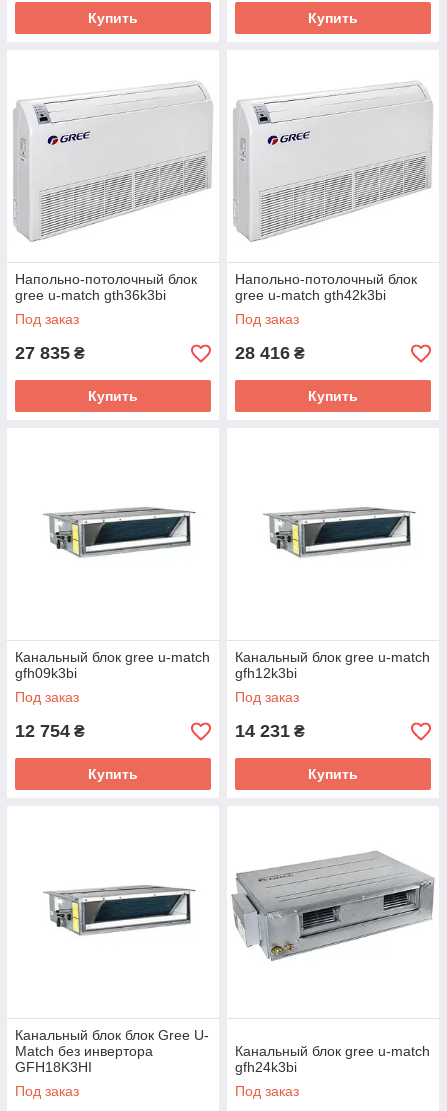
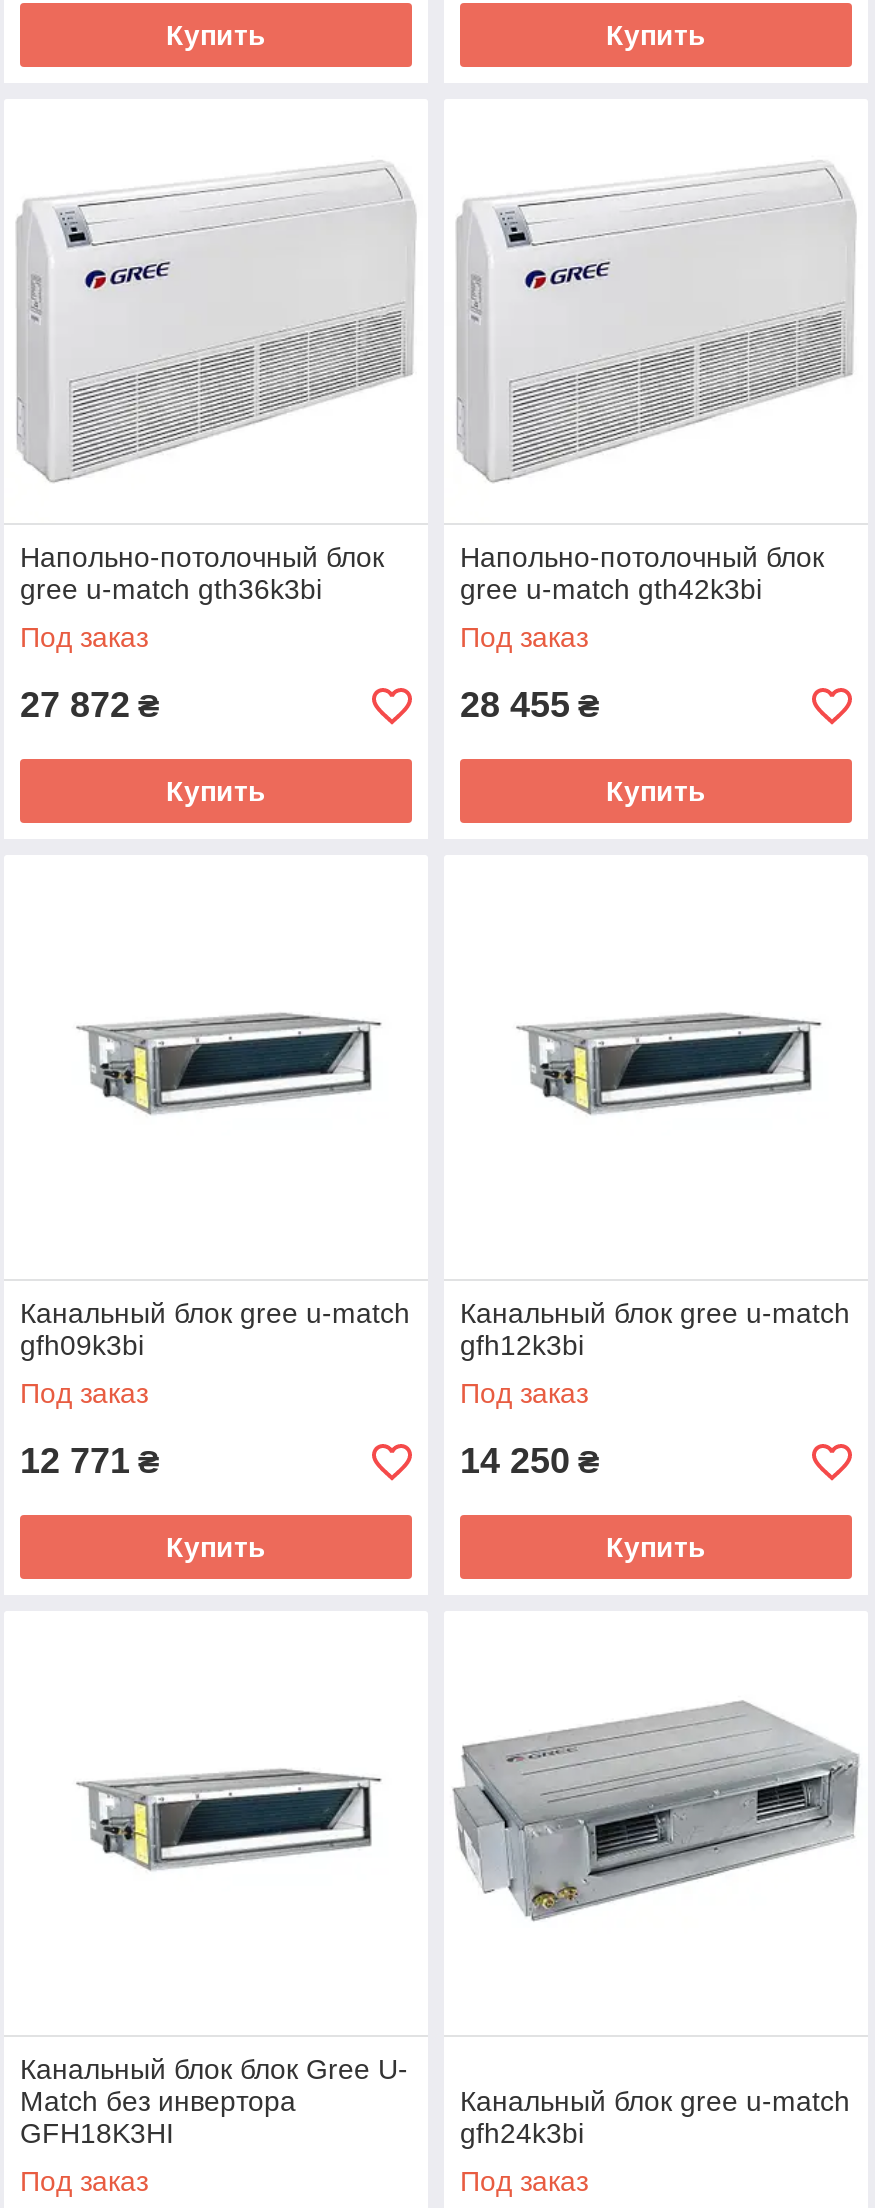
- 27 835 ₴
+ 27 872 ₴

- 28 416 ₴
+ 28 455 ₴

- 12 754 ₴
+ 12 771 ₴

- 14 231 ₴
+ 14 250 ₴
